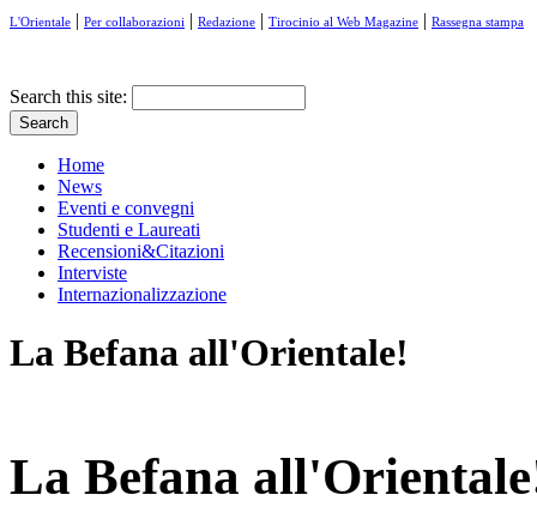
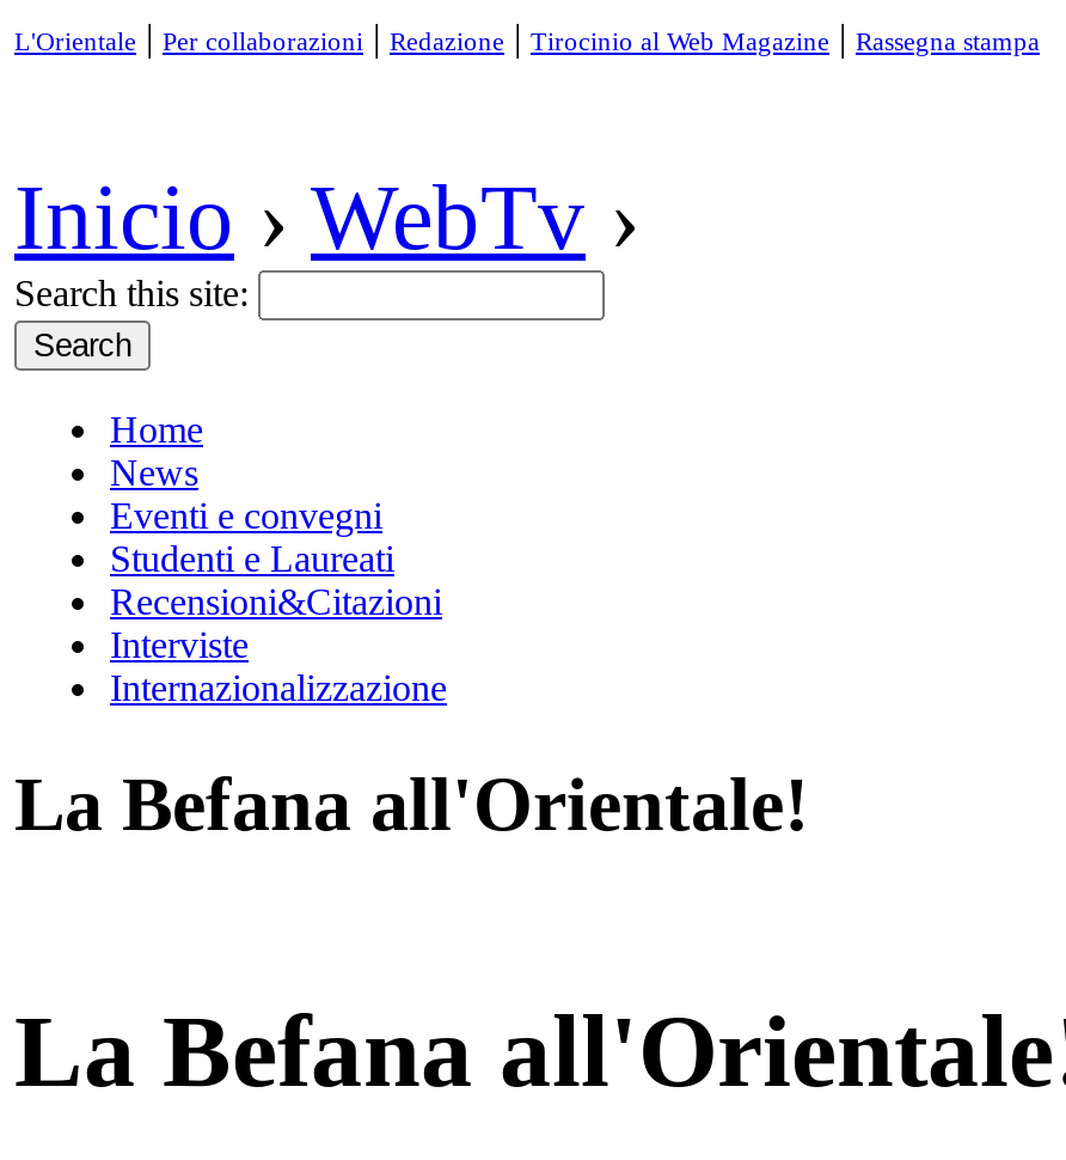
+ Inicio › WebTv ›
